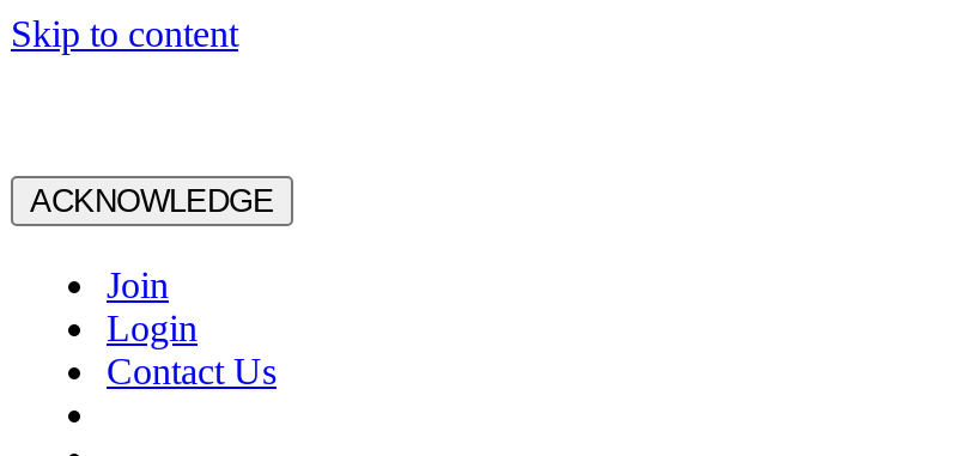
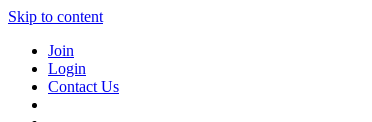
- ACKNOWLEDGE
